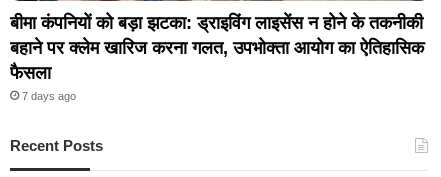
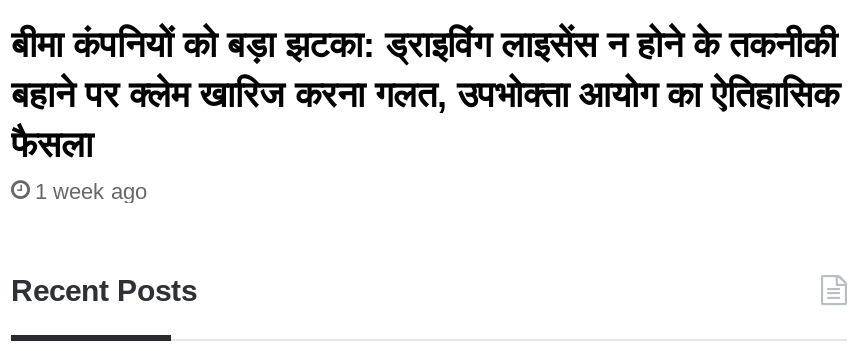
- 7 days ago
+ 1 week ago
